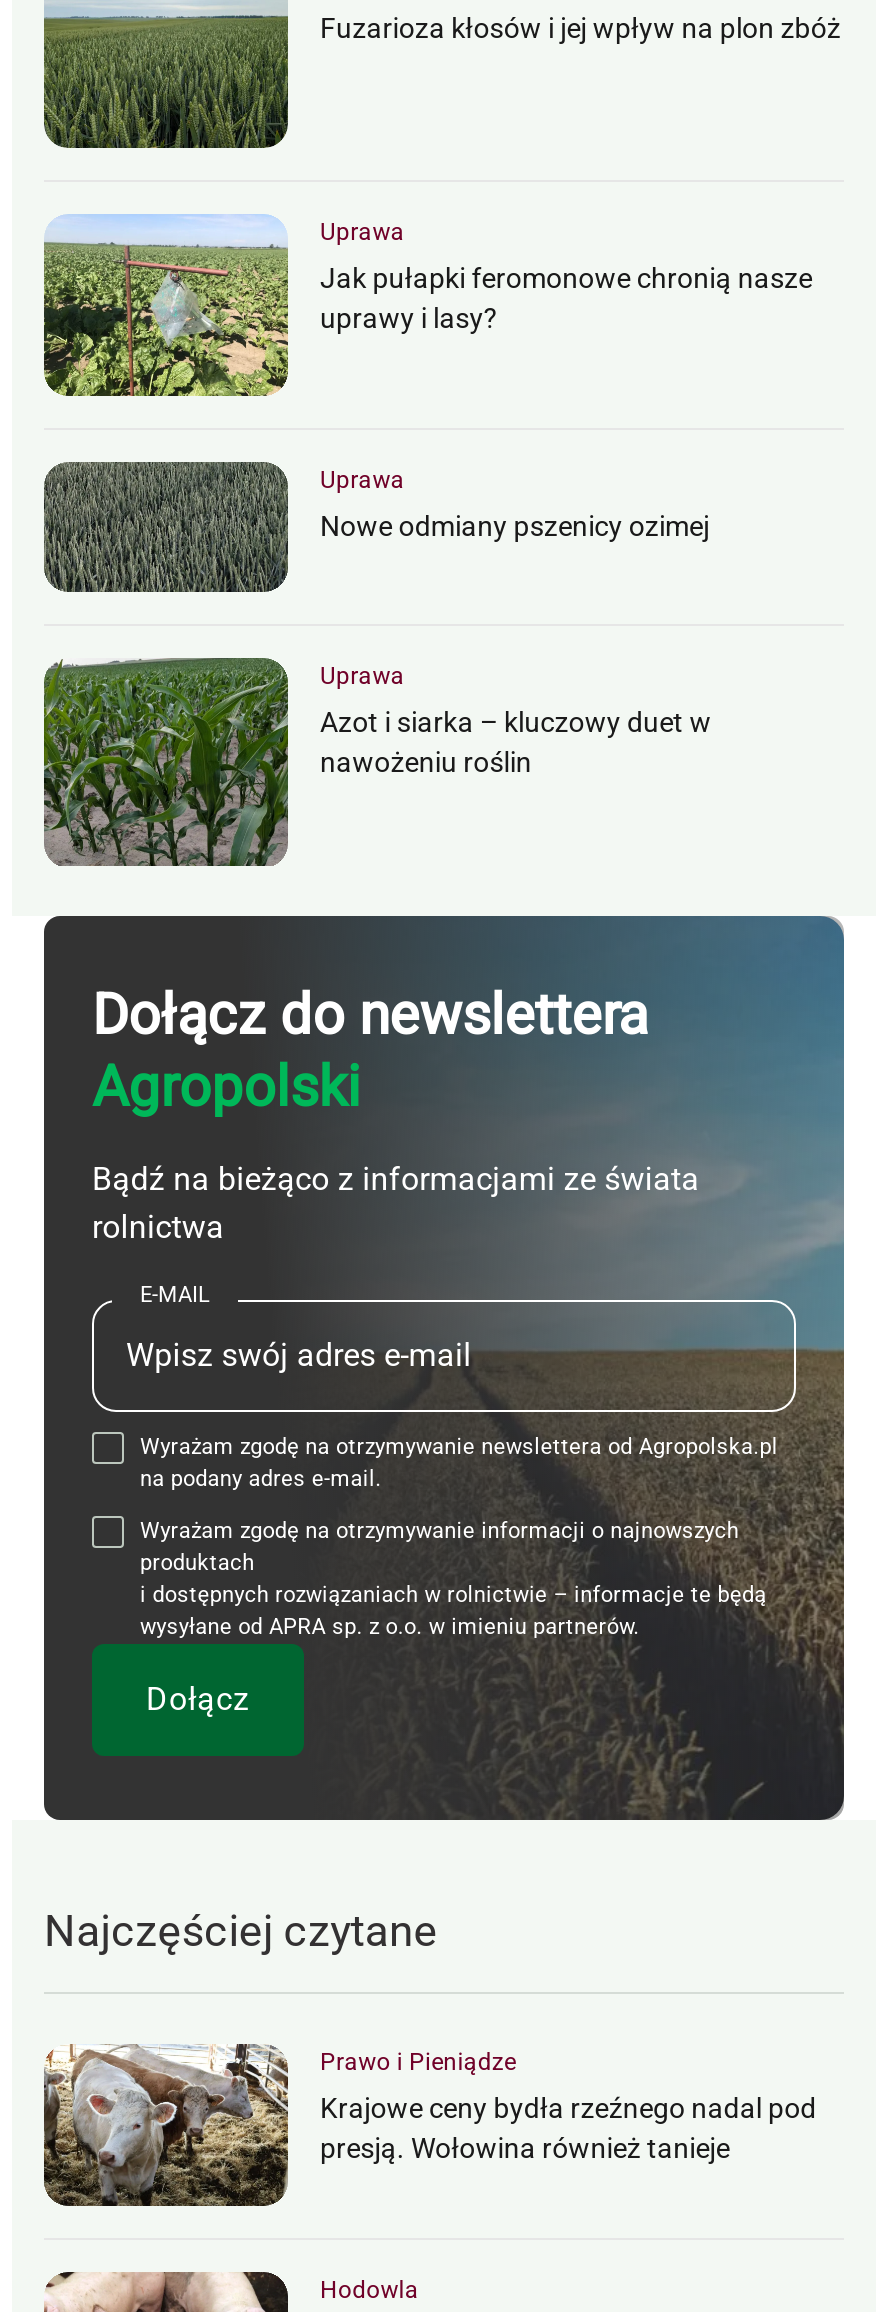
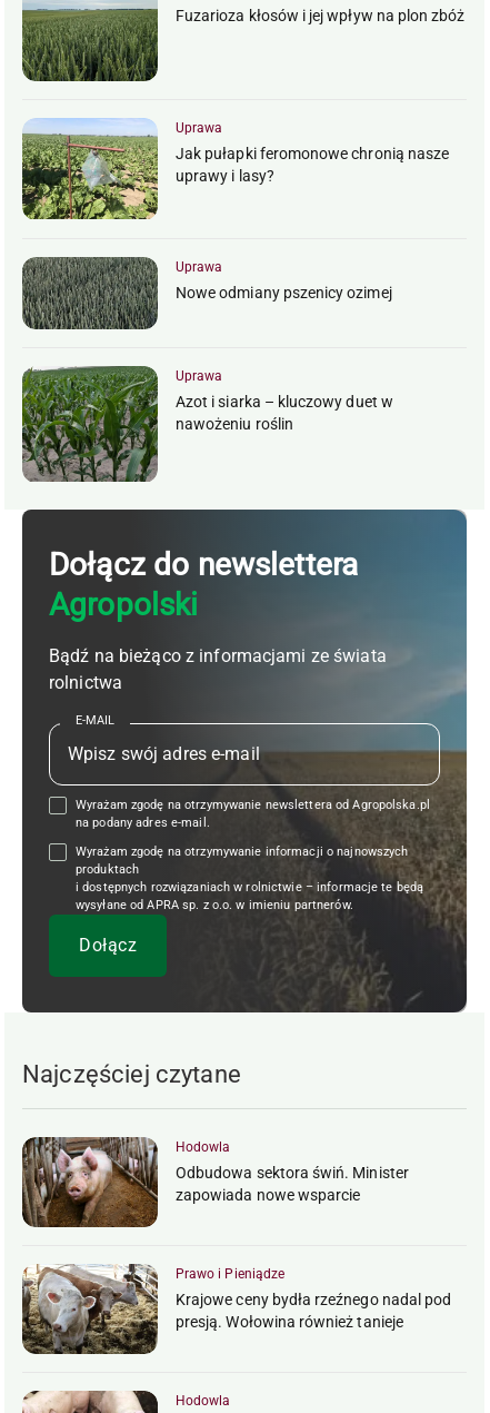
+ [image]
+ Hodowla
+ Odbudowa sektora świń. Minister
+ zapowiada nowe wsparcie
